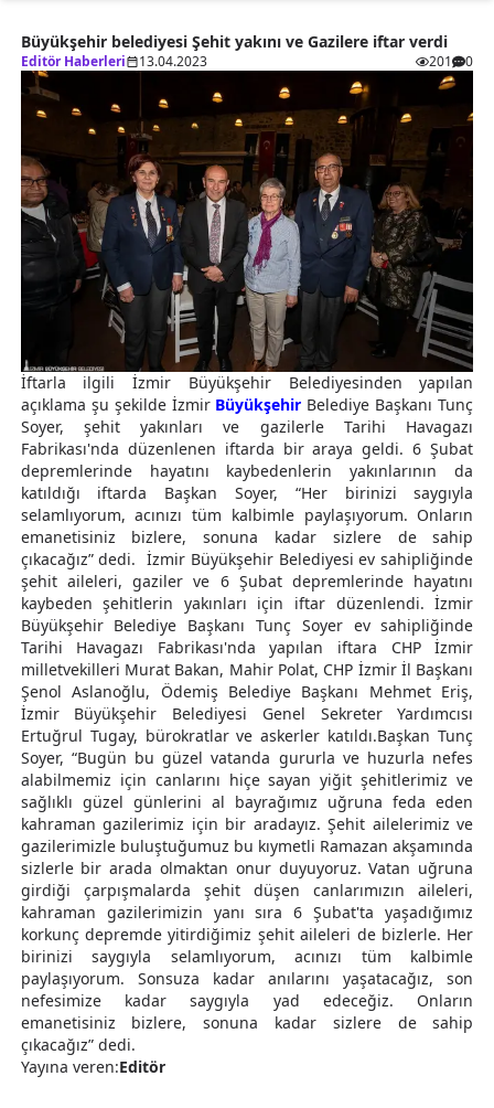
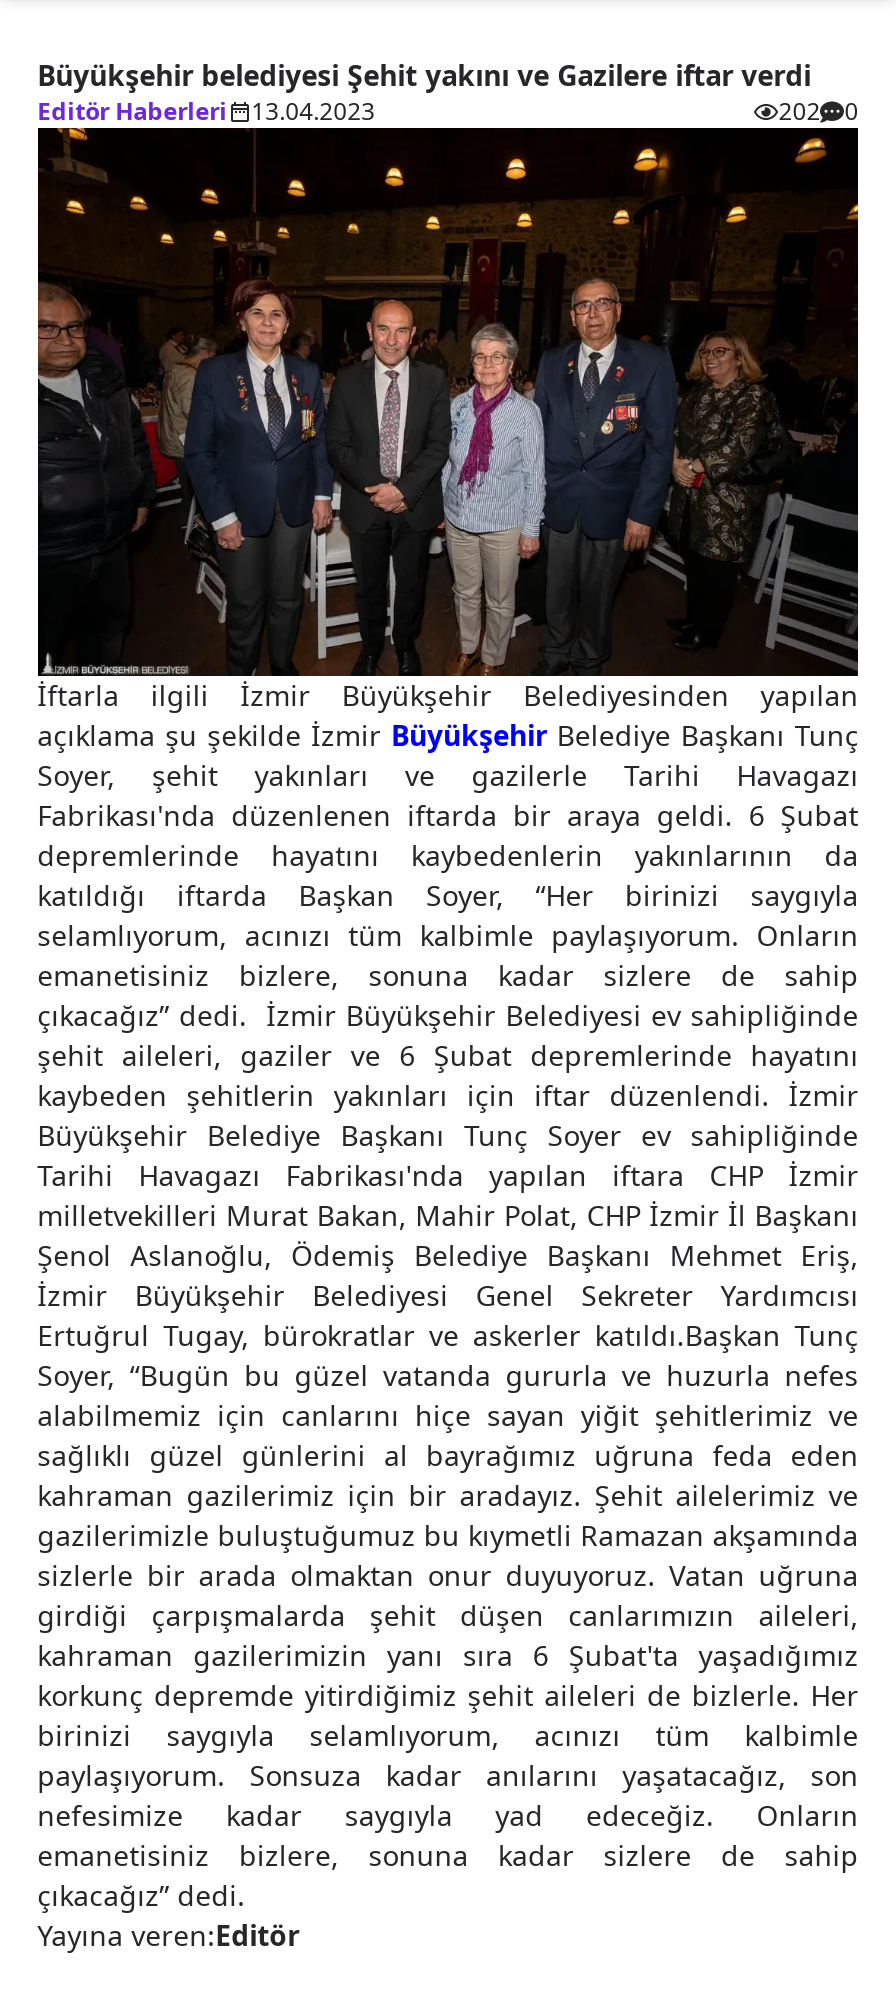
- 201 0
+ 202 0
